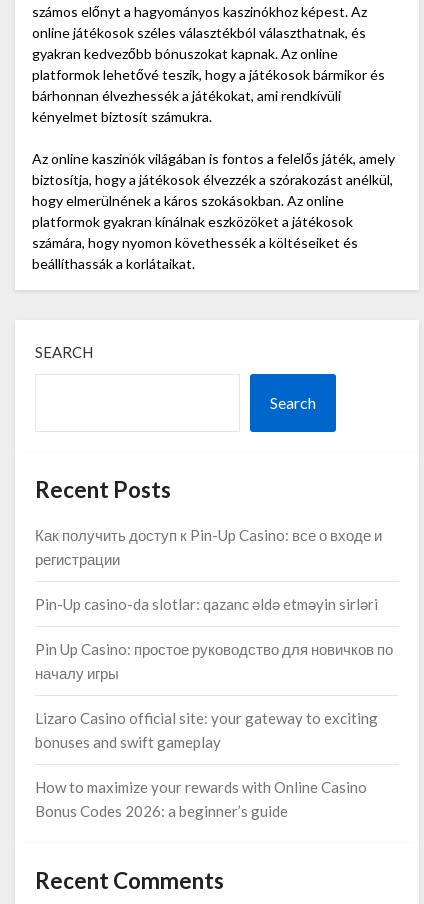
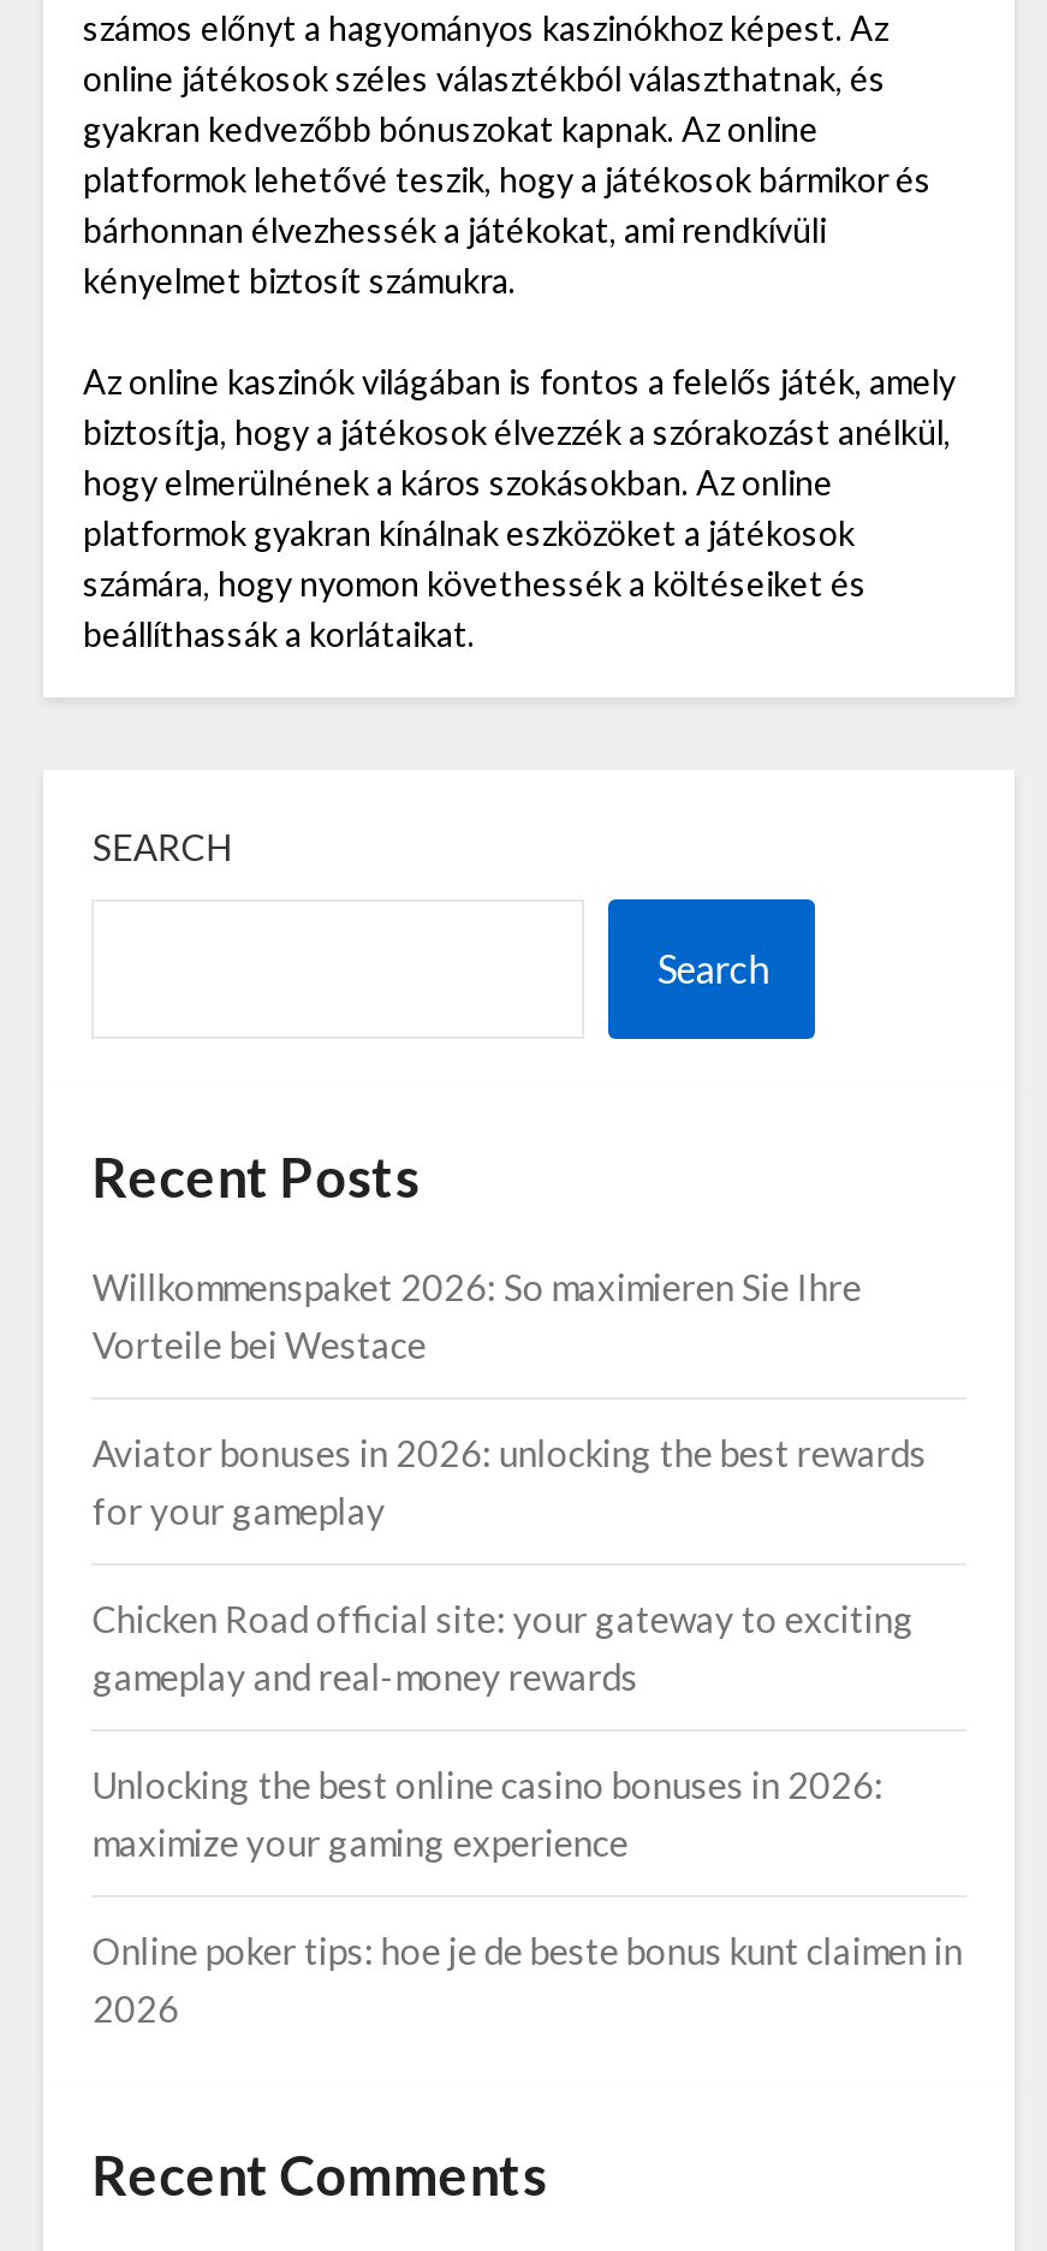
- Как получить доступ к Pin-Up Casino: все о входе и
- регистрации
+ Willkommenspaket 2026: So maximieren Sie Ihre
+ Vorteile bei Westace

- Pin-Up casino-da slotlar: qazanc əldə etməyin sirləri
+ Aviator bonuses in 2026: unlocking the best rewards
+ for your gameplay

- Pin Up Casino: простое руководство для новичков по
- началу игры
+ Chicken Road official site: your gateway to exciting
+ gameplay and real-money rewards

- Lizaro Casino official site: your gateway to exciting
- bonuses and swift gameplay
+ Unlocking the best online casino bonuses in 2026:
+ maximize your gaming experience

- How to maximize your rewards with Online Casino
- Bonus Codes 2026: a beginner’s guide
+ Online poker tips: hoe je de beste bonus kunt claimen in
+ 2026
